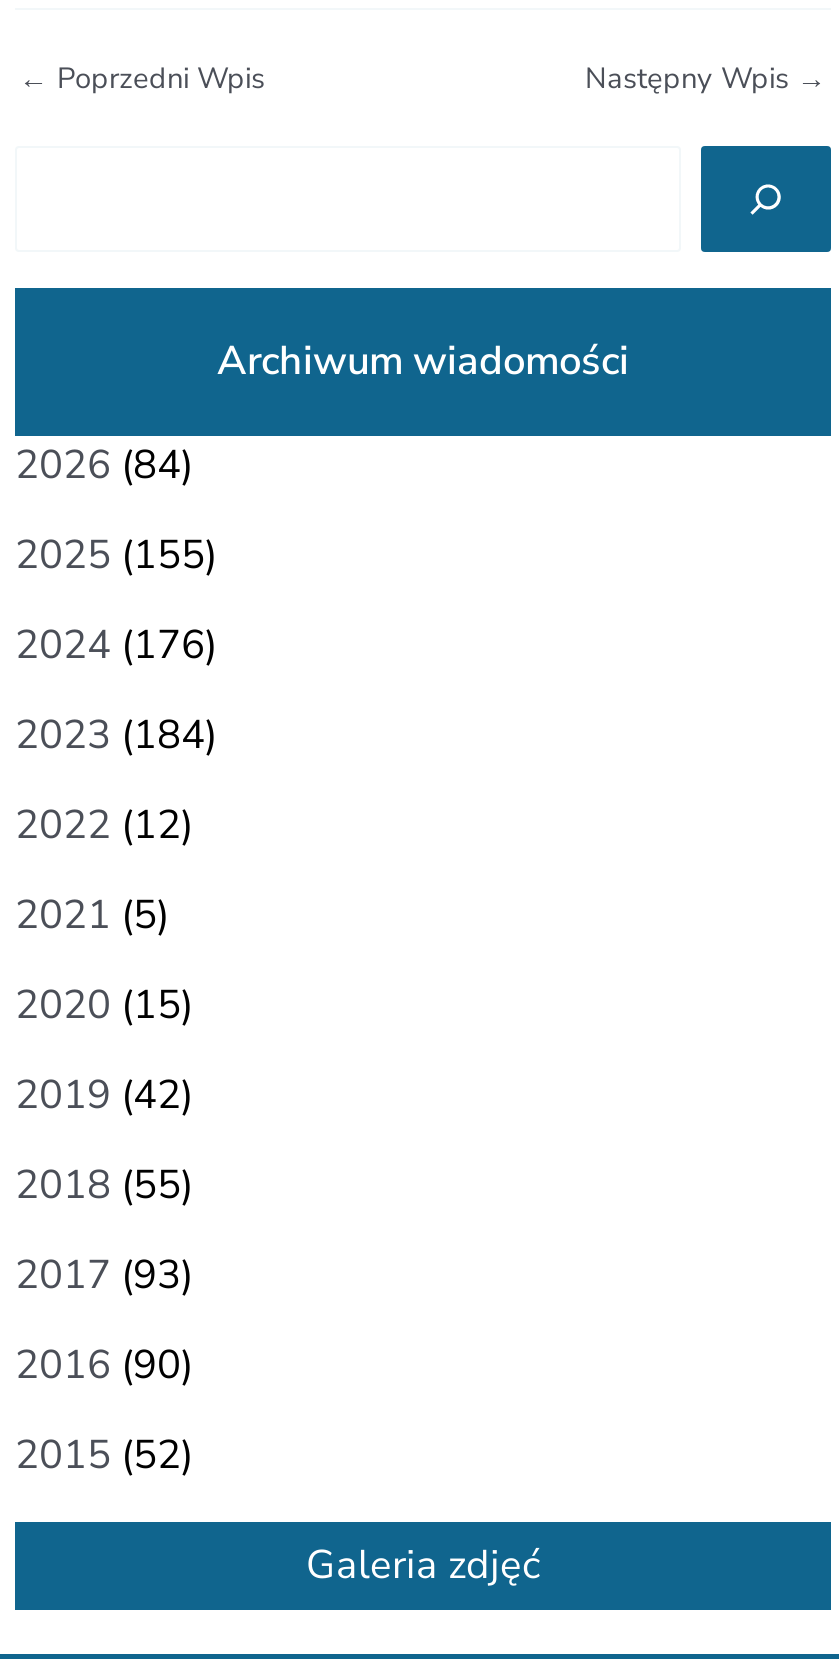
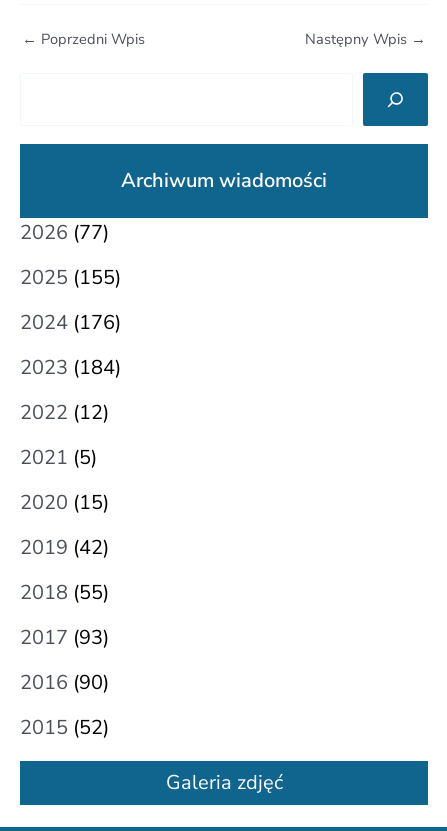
- 2026 (84)
+ 2026 (77)
